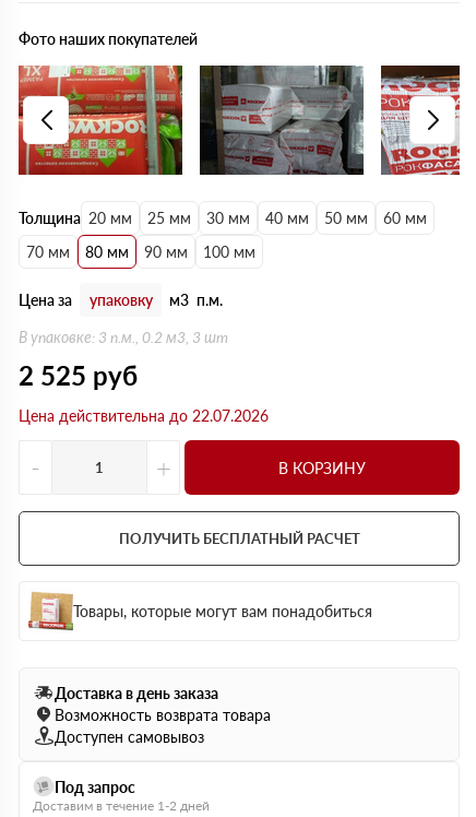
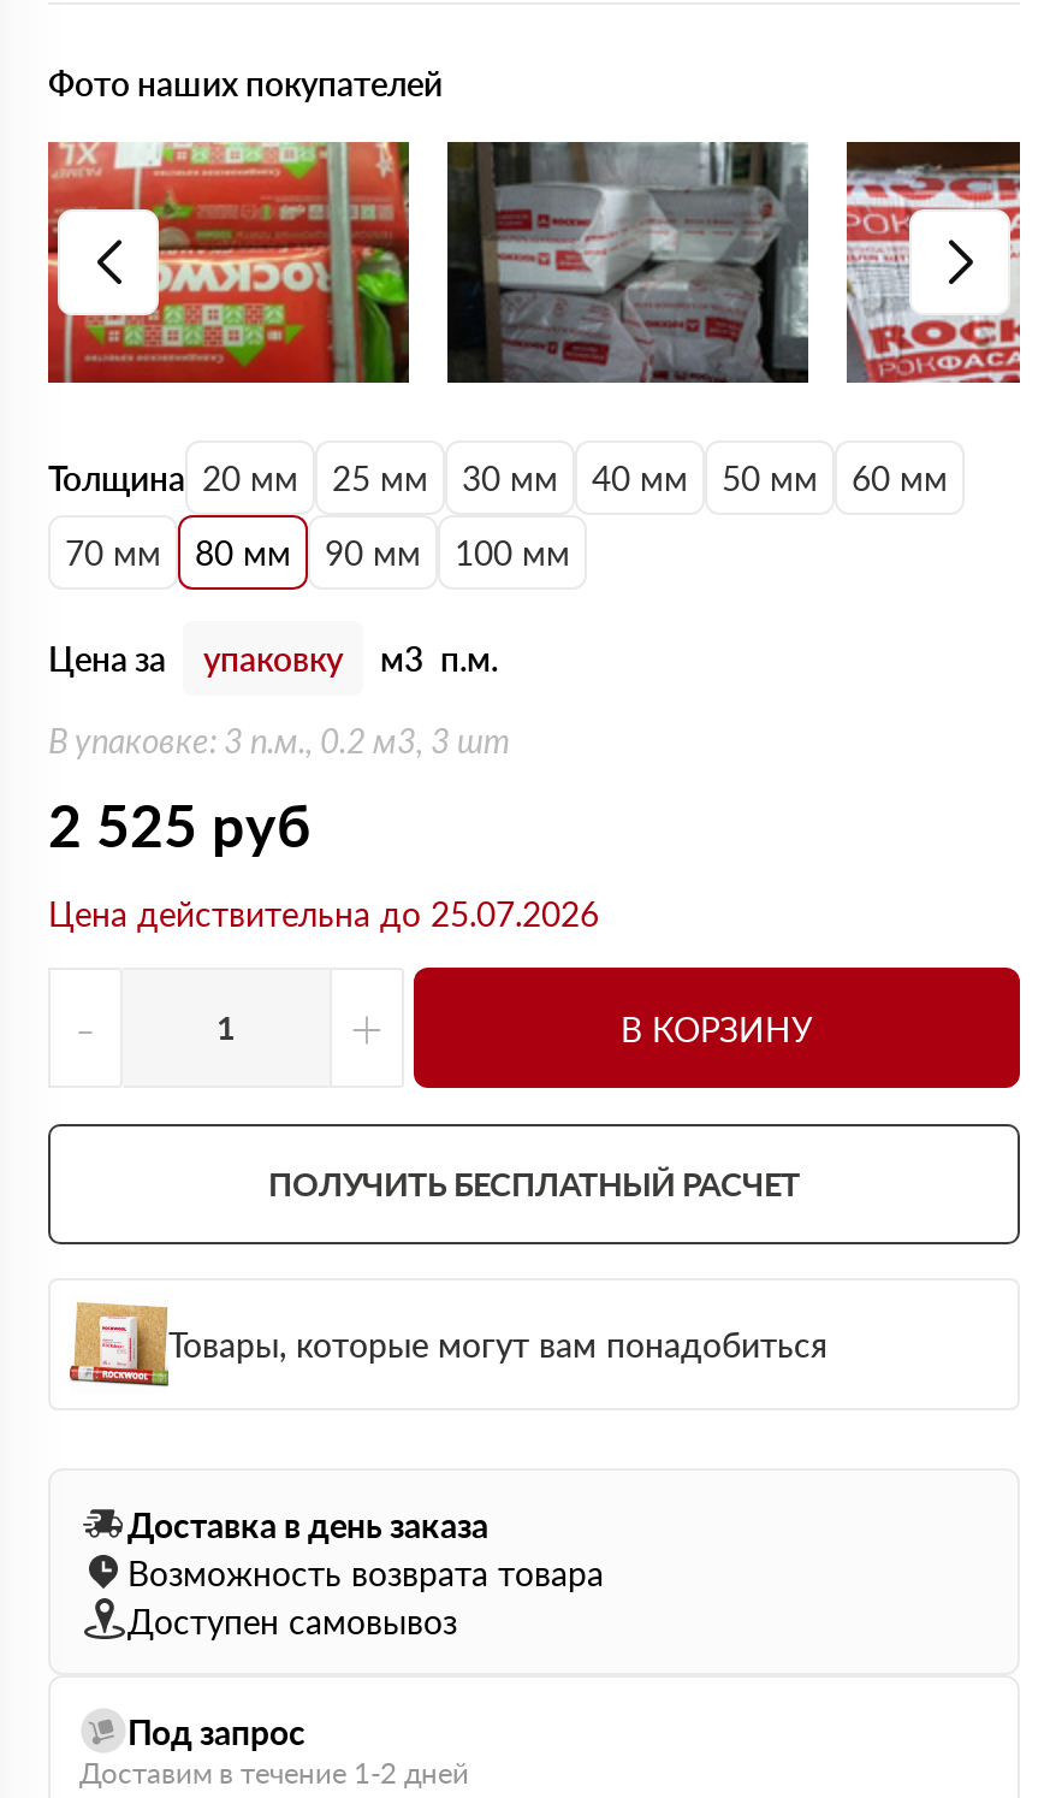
- Цена действительна до 22.07.2026
+ Цена действительна до 25.07.2026
